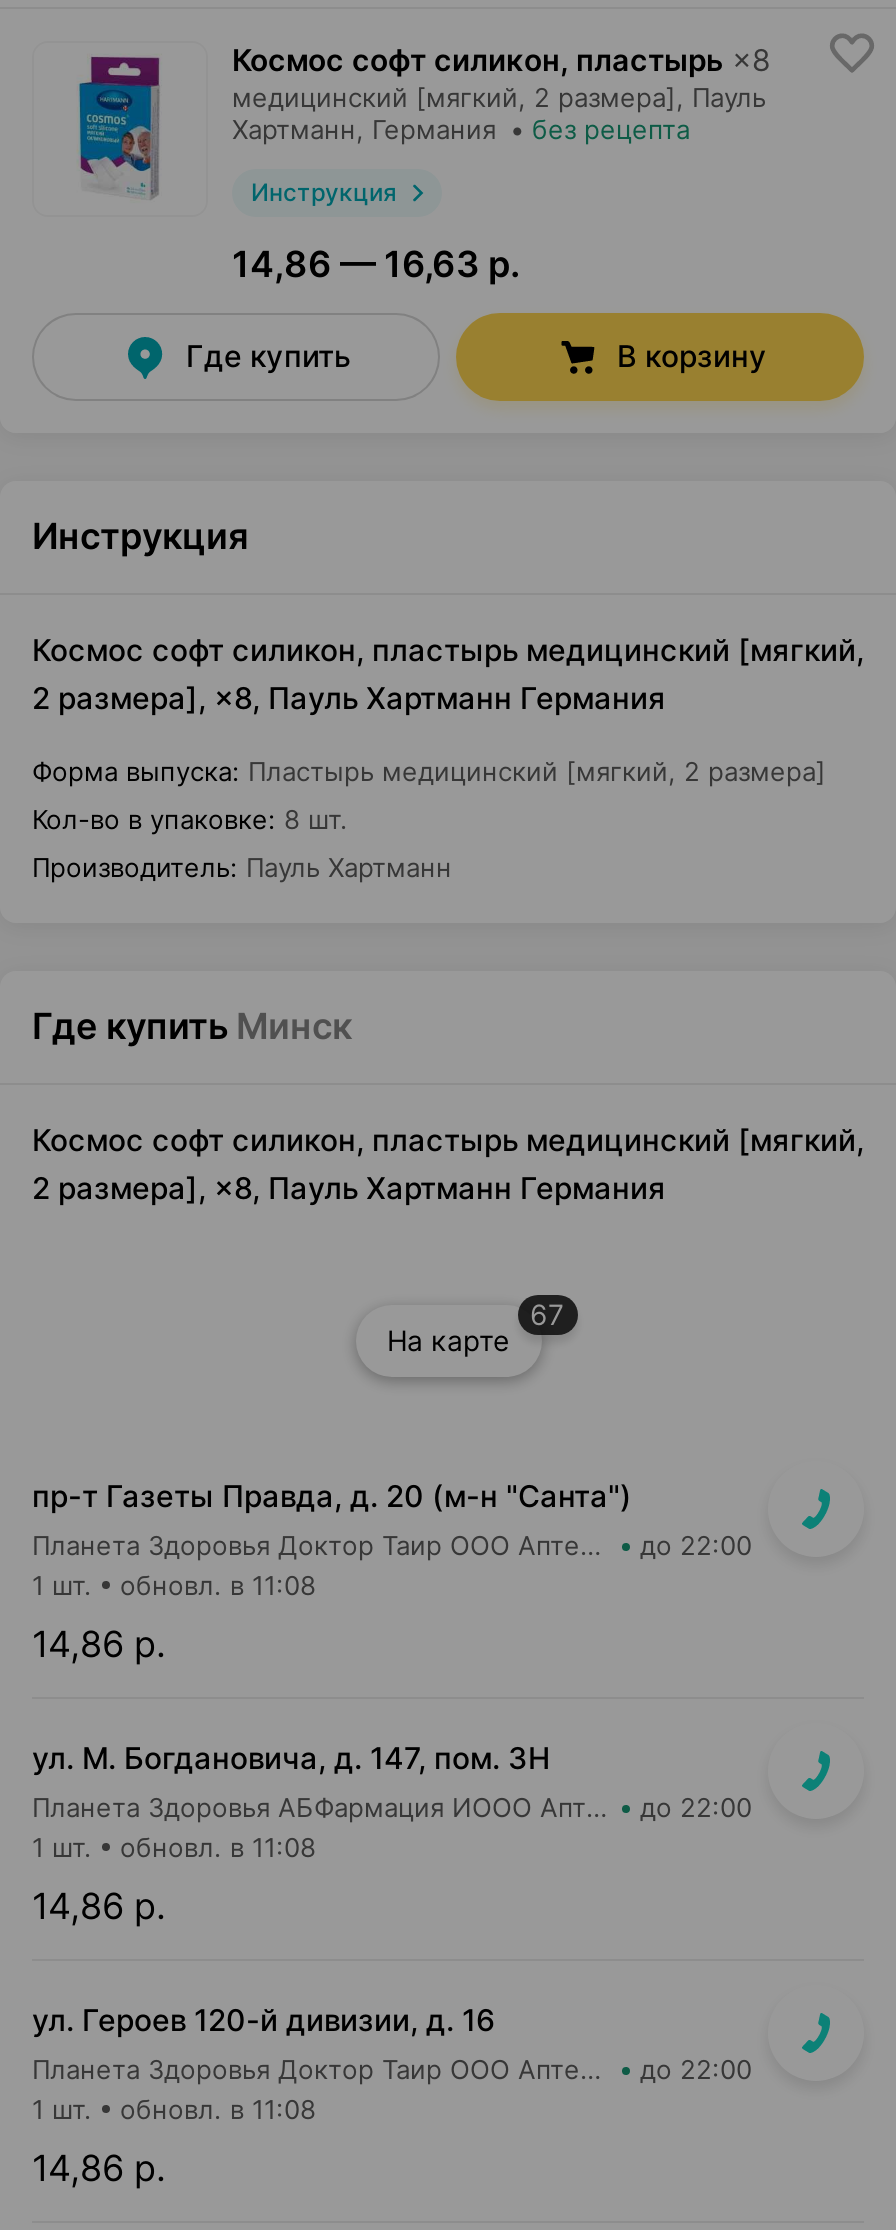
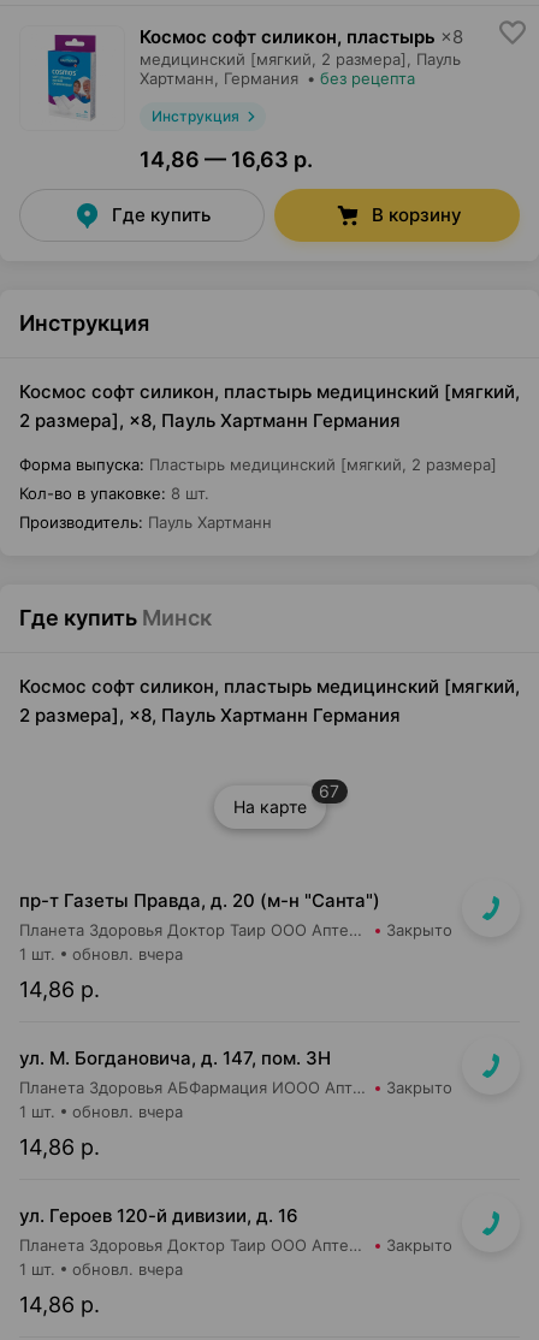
- до 22:00
+ Закрыто

- обновл. в 11:08
+ обновл. вчера

- до 22:00
+ Закрыто

- обновл. в 11:08
+ обновл. вчера

- до 22:00
+ Закрыто

- обновл. в 11:08
+ обновл. вчера
